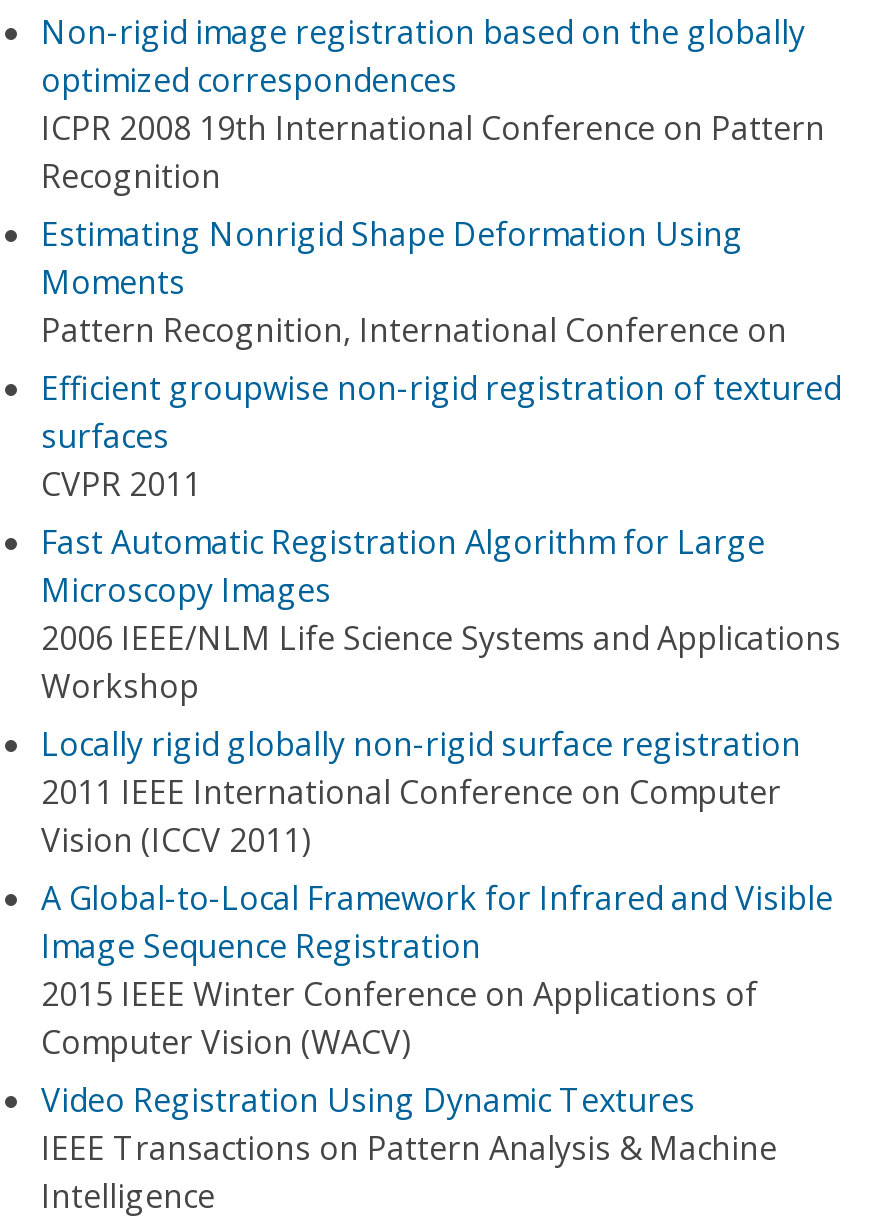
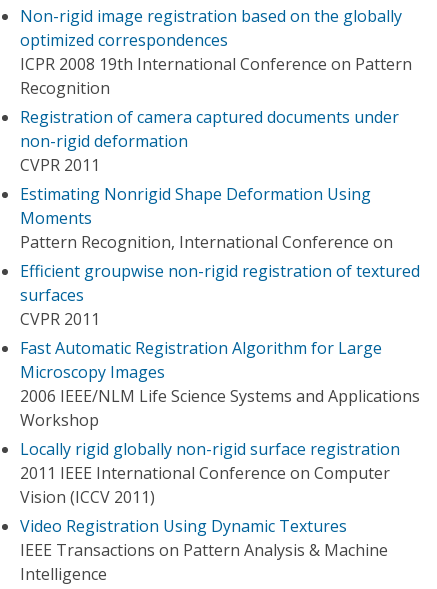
+ Registration of camera captured documents under
+ non-rigid deformation
+ CVPR 2011

moved down: Estimating Nonrigid Shape Deformation Using | Moments | Pattern Recognition, International Conference on | ... | 2011 IEEE International Conference on Computer | Vision (ICCV 2011)

- A Global-to-Local Framework for Infrared and Visible
- Image Sequence Registration
- 2015 IEEE Winter Conference on Applications of
- Computer Vision (WACV)
